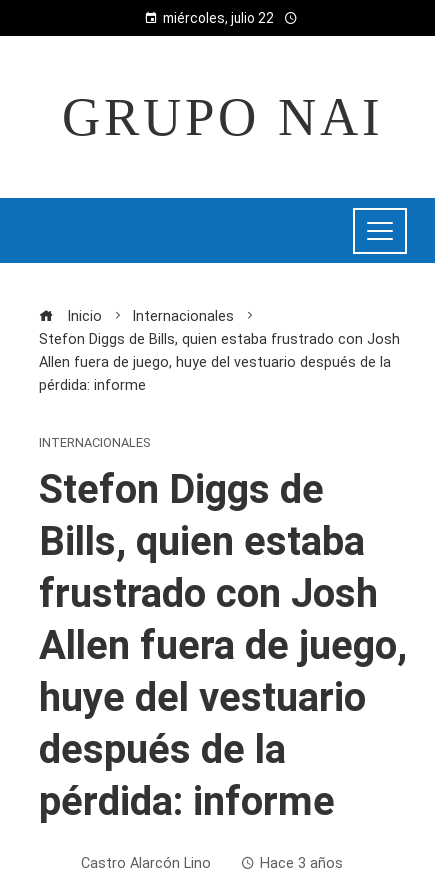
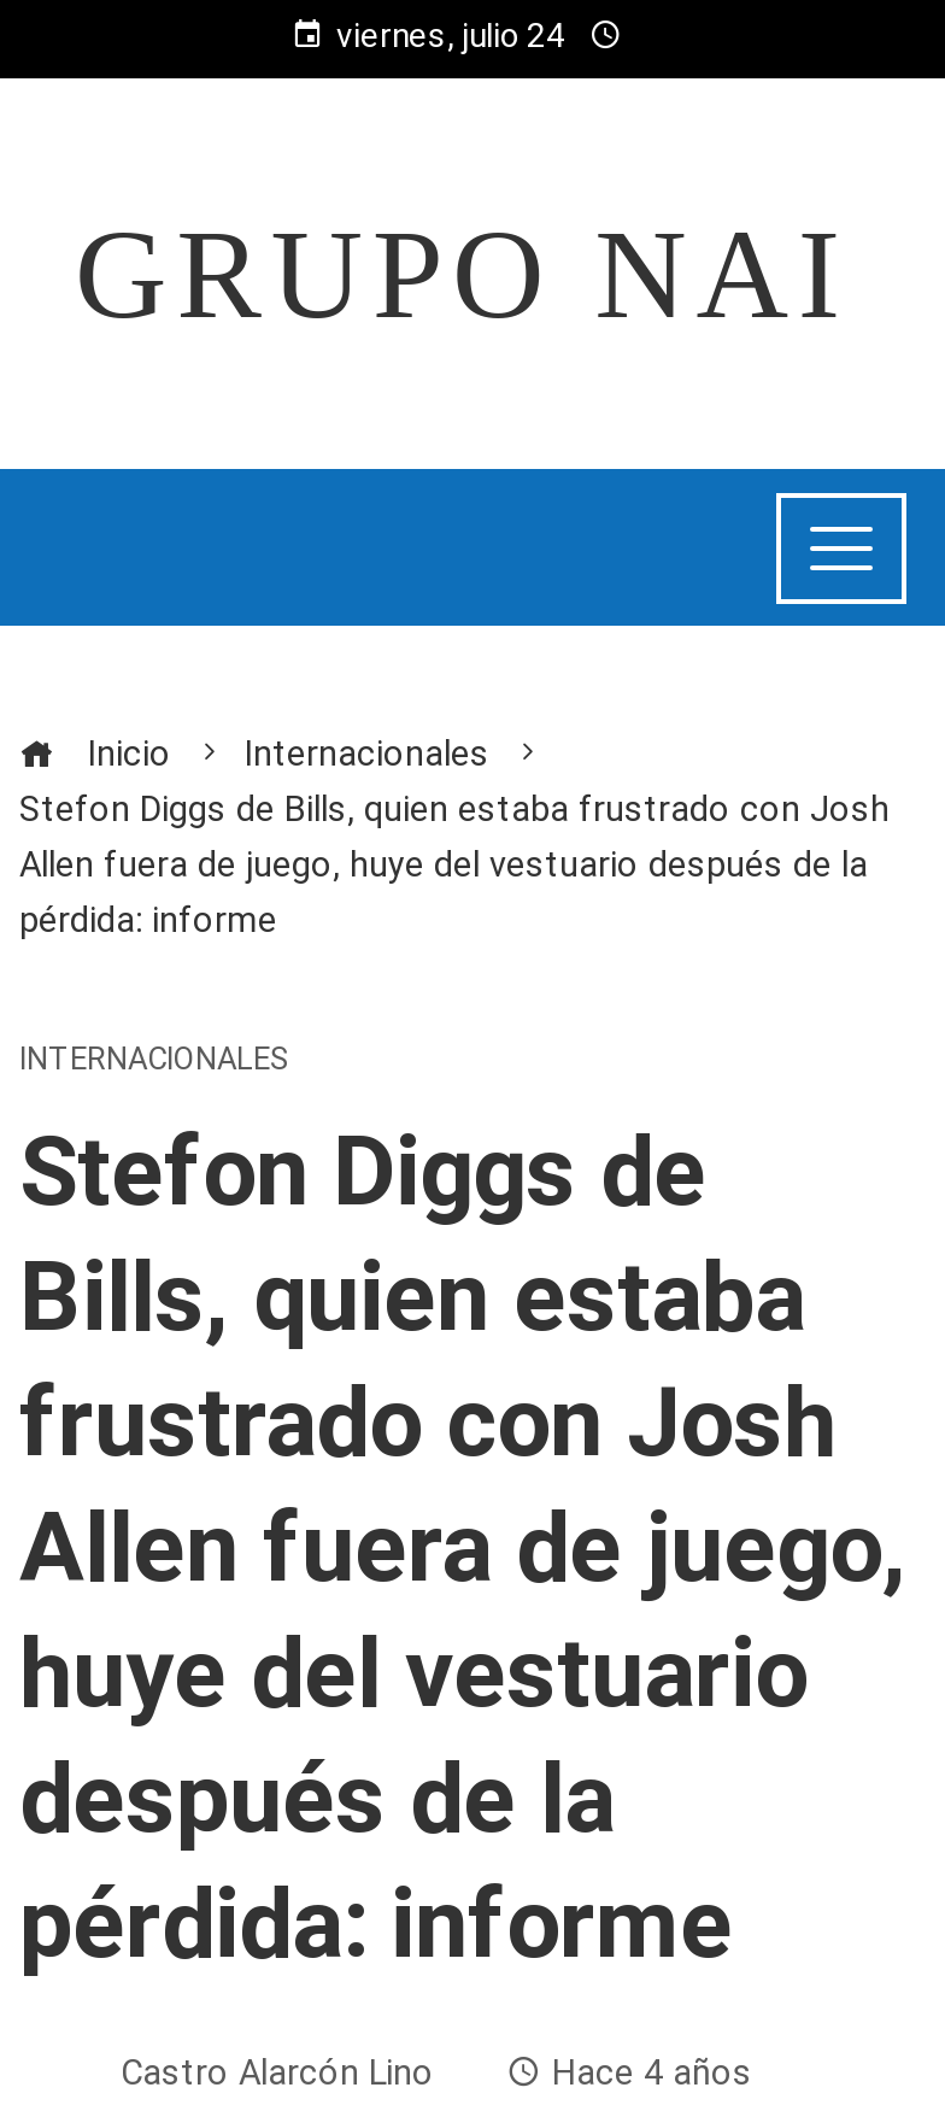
- miércoles, julio 22
+ viernes, julio 24

- Hace 3 años
+ Hace 4 años
